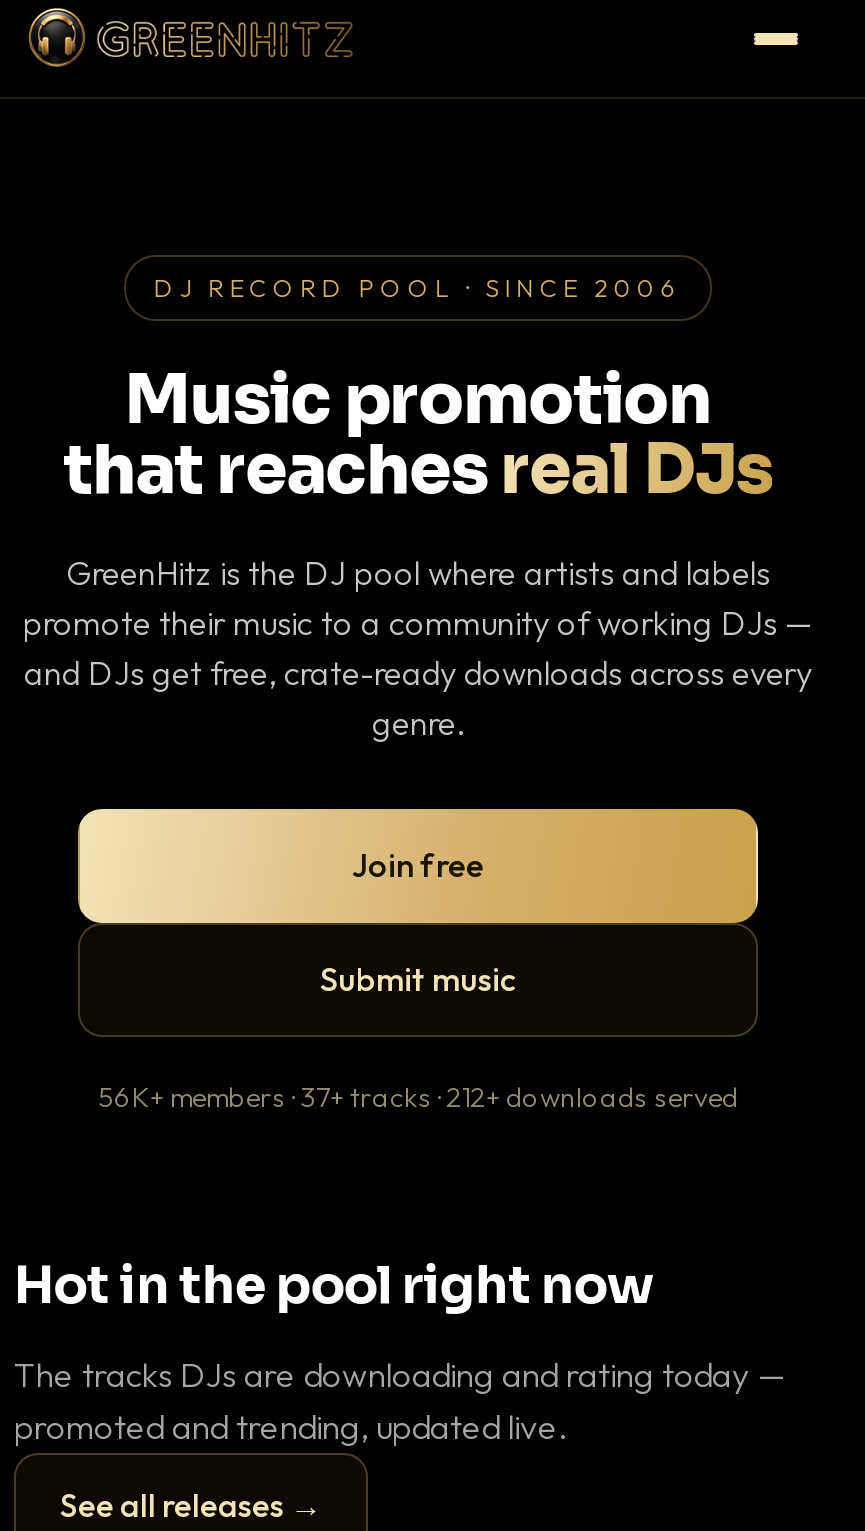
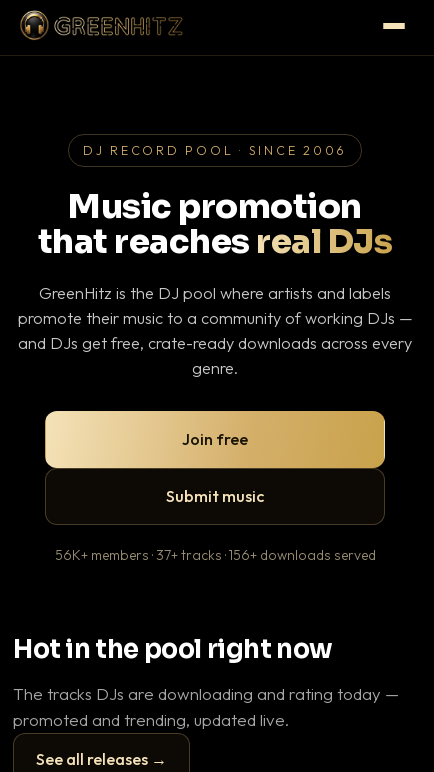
- 56K+ members · 37+ tracks · 212+ downloads served
+ 56K+ members · 37+ tracks · 156+ downloads served
